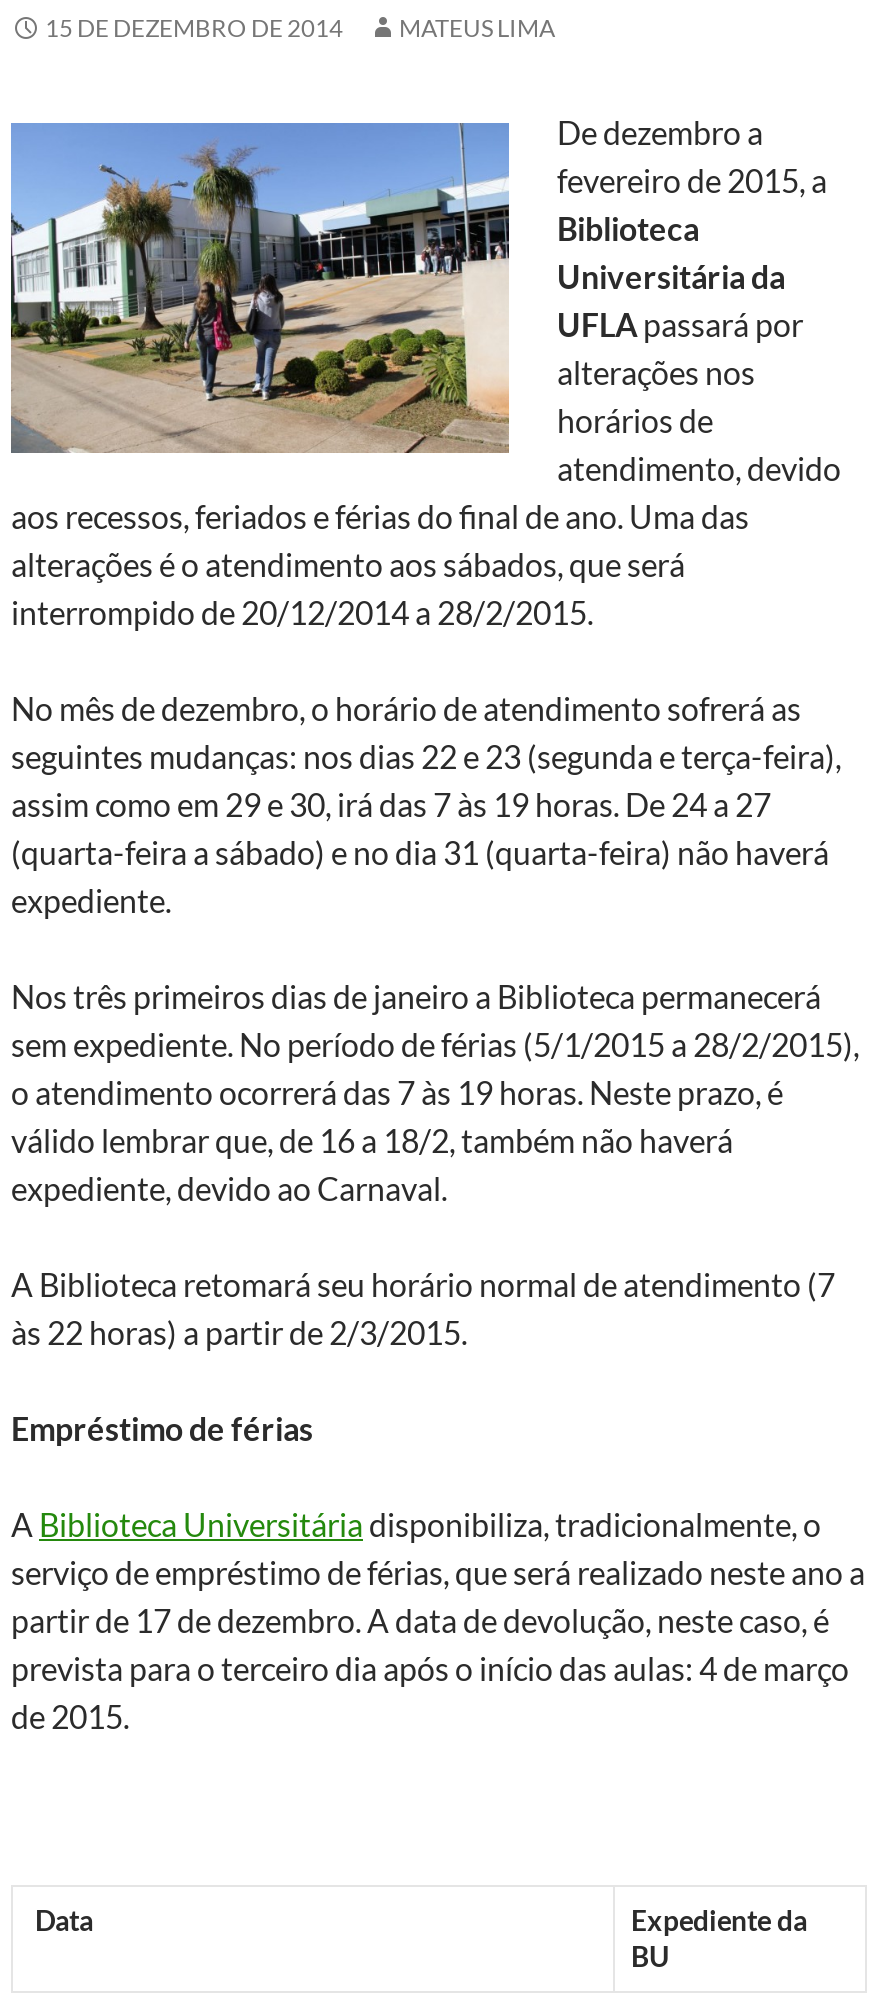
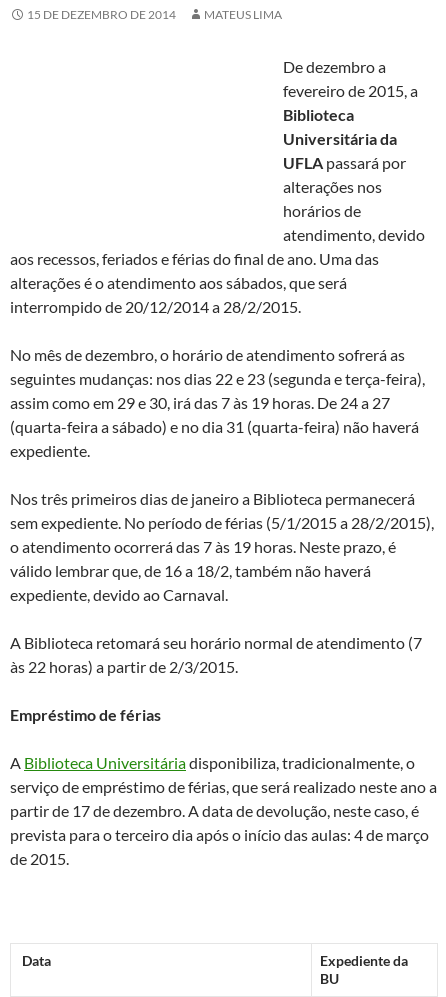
- [image]
